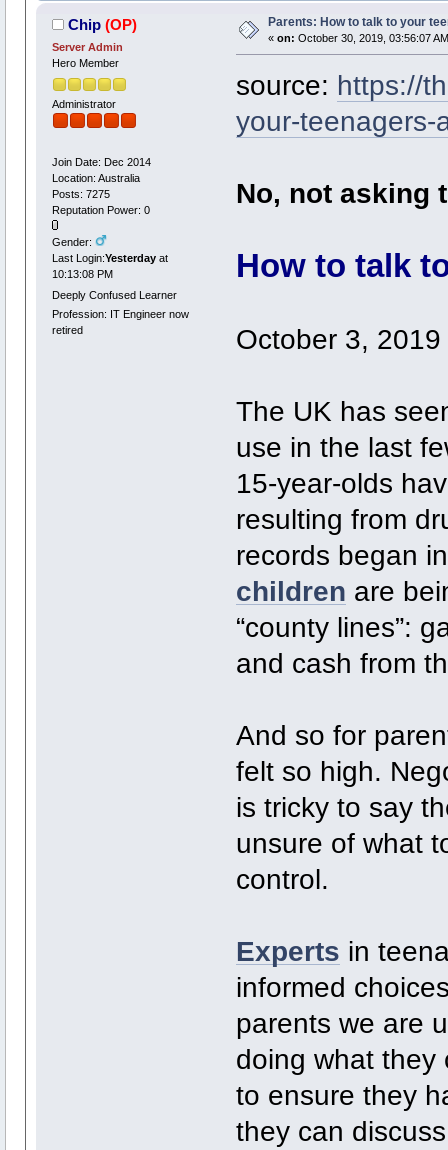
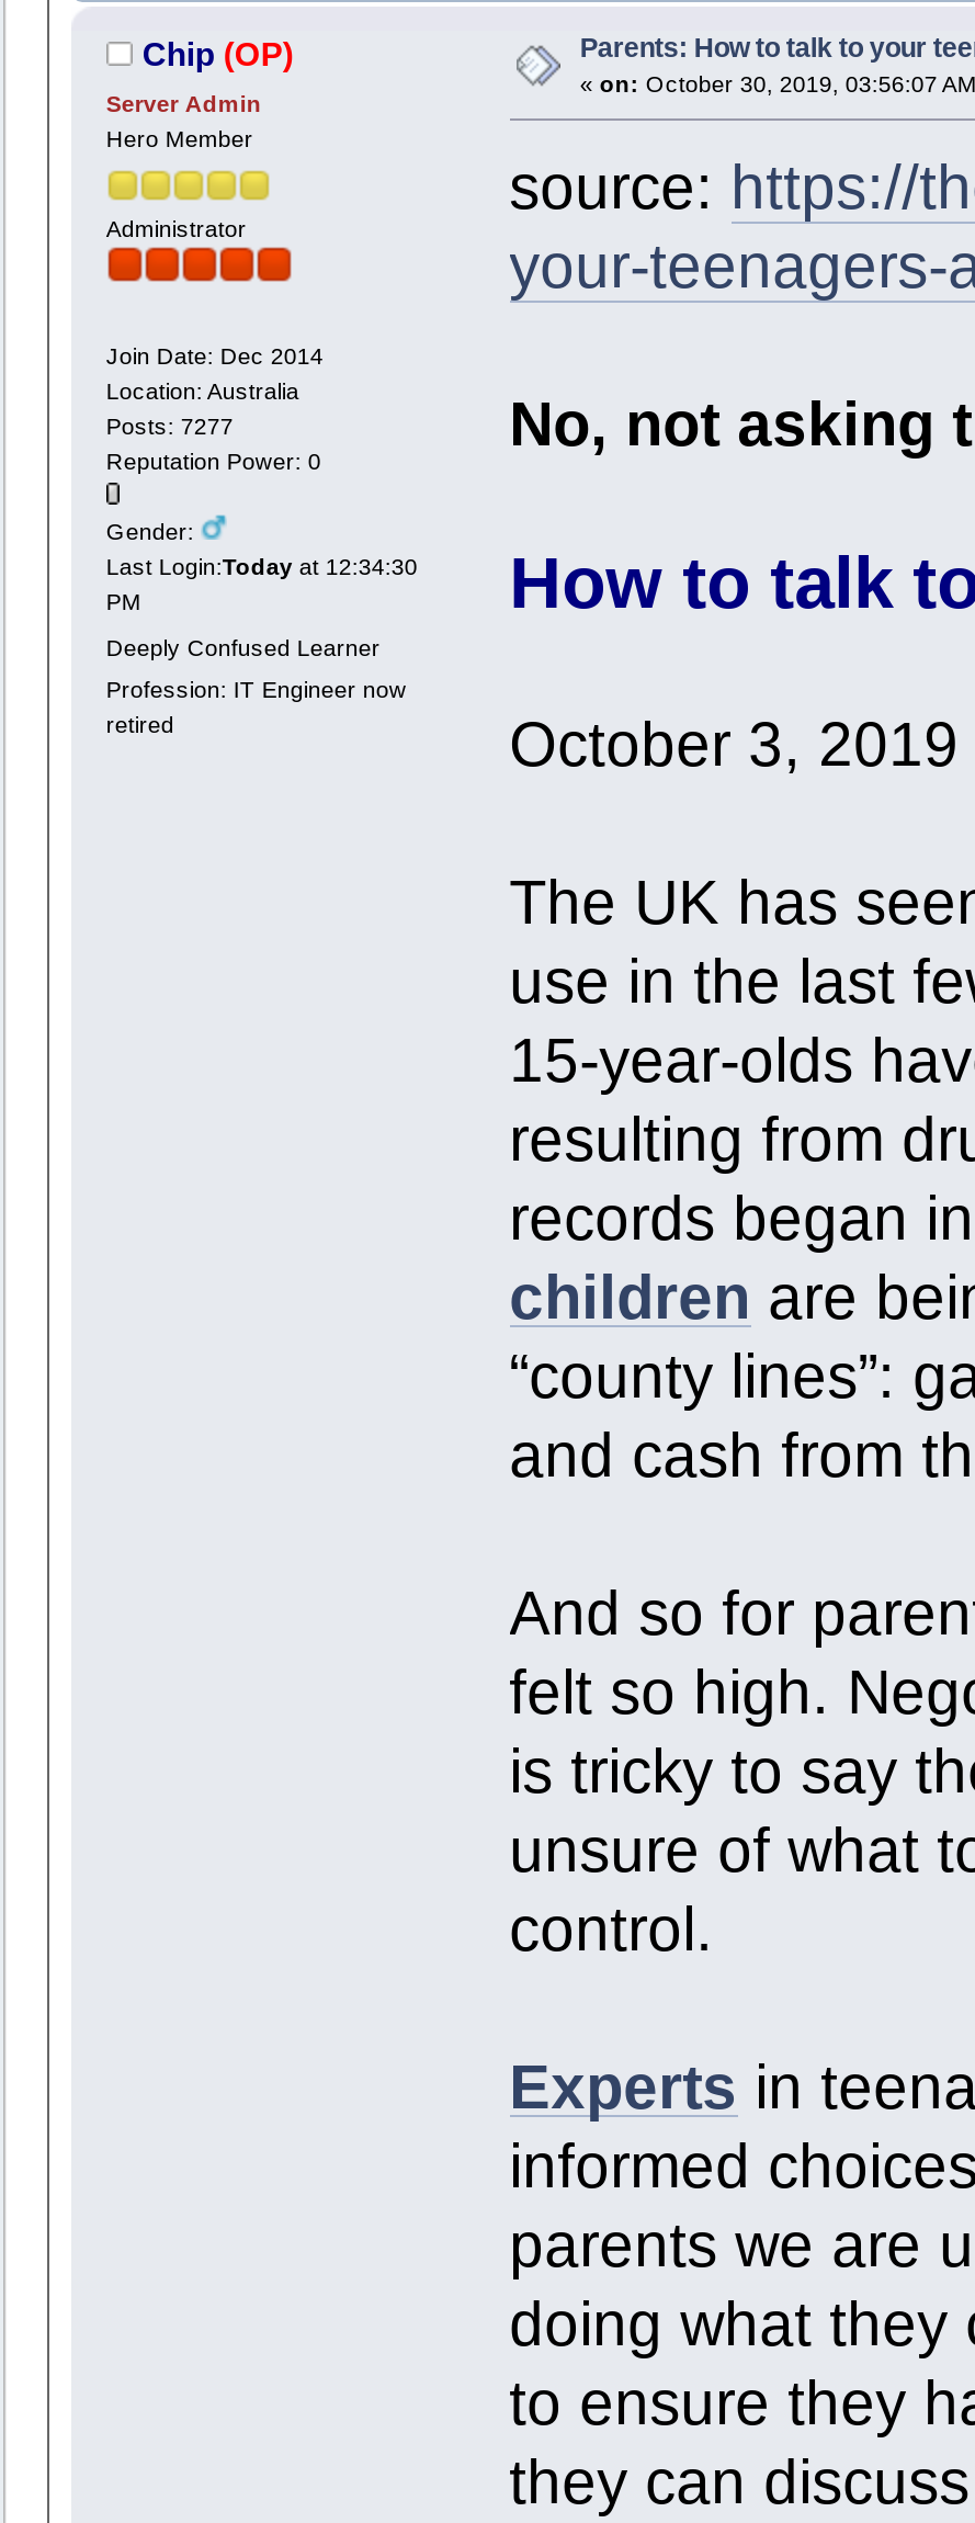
- Posts: 7275
+ Posts: 7277

- Last Login:Yesterday at
- 10:13:08 PM
+ Last Login:Today at 12:34:30
+ PM
